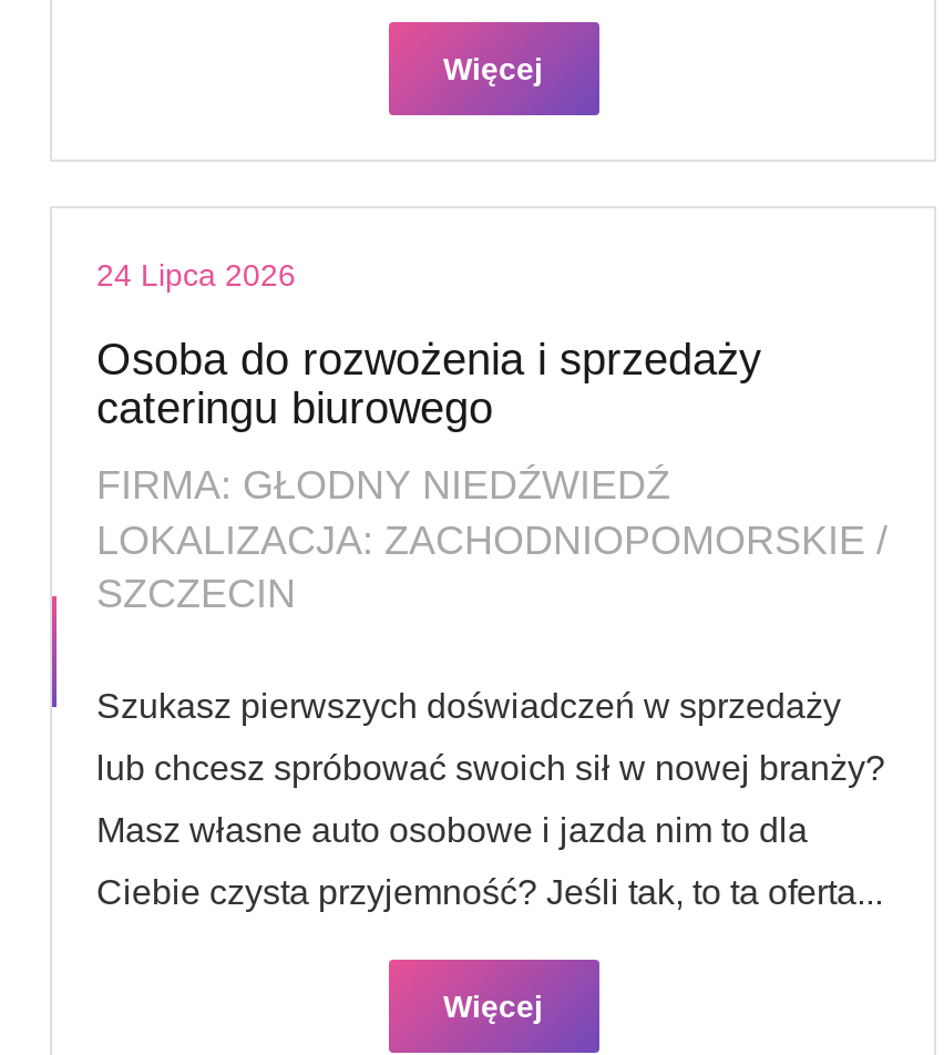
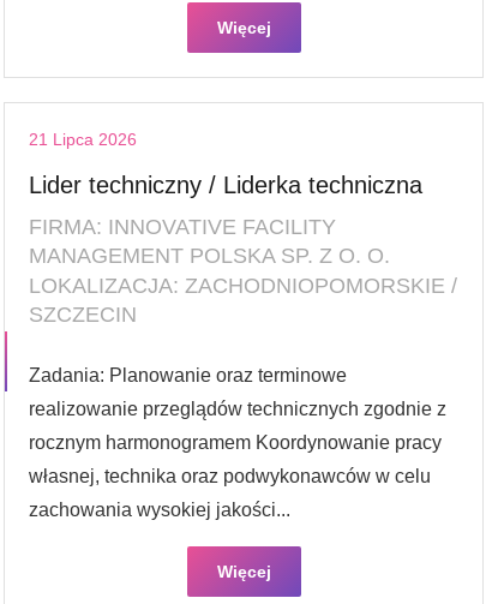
- 24 Lipca 2026
+ 21 Lipca 2026

- Osoba do rozwożenia i sprzedaży
- cateringu biurowego
+ Lider techniczny / Liderka techniczna

- FIRMA: GŁODNY NIEDŹWIEDŹ
+ FIRMA: INNOVATIVE FACILITY
+ MANAGEMENT POLSKA SP. Z O. O.

- Szukasz pierwszych doświadczeń w sprzedaży
- lub chcesz spróbować swoich sił w nowej branży?
- Masz własne auto osobowe i jazda nim to dla
- Ciebie czysta przyjemność? Jeśli tak, to ta oferta...
+ Zadania: Planowanie oraz terminowe
+ realizowanie przeglądów technicznych zgodnie z
+ rocznym harmonogramem Koordynowanie pracy
+ własnej, technika oraz podwykonawców w celu
+ zachowania wysokiej jakości...
